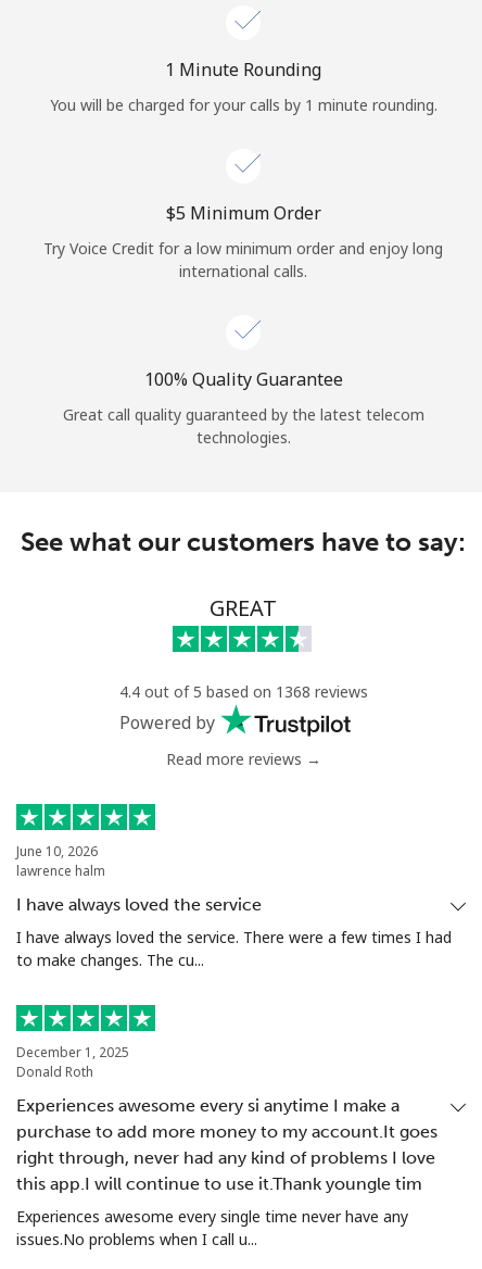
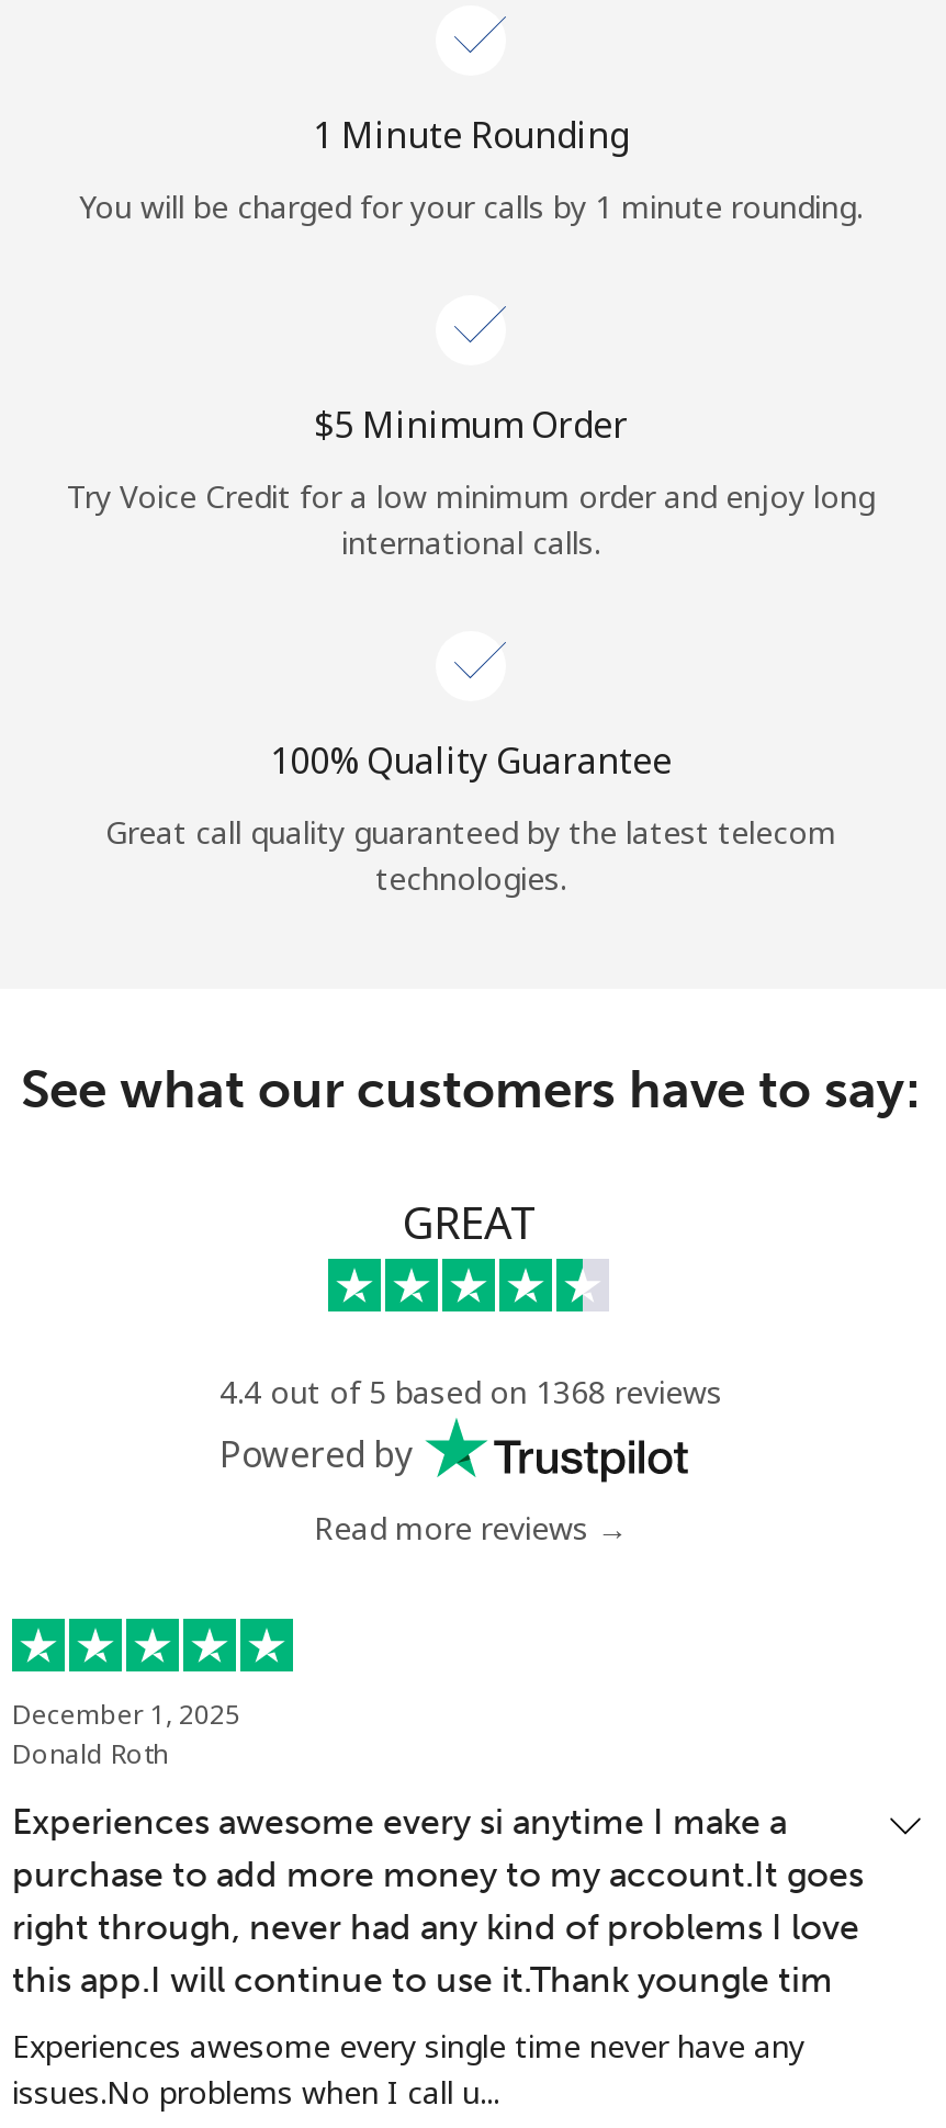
- June 10, 2026
- lawrence halm
- I have always loved the service
- I have always loved the service. There were a few times I had
- to make changes. The cu...
